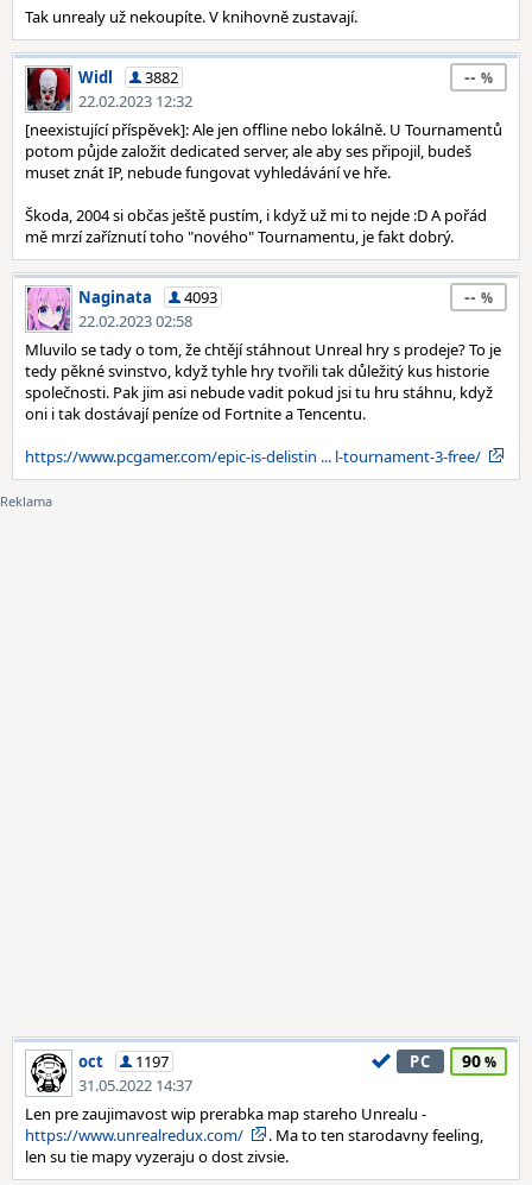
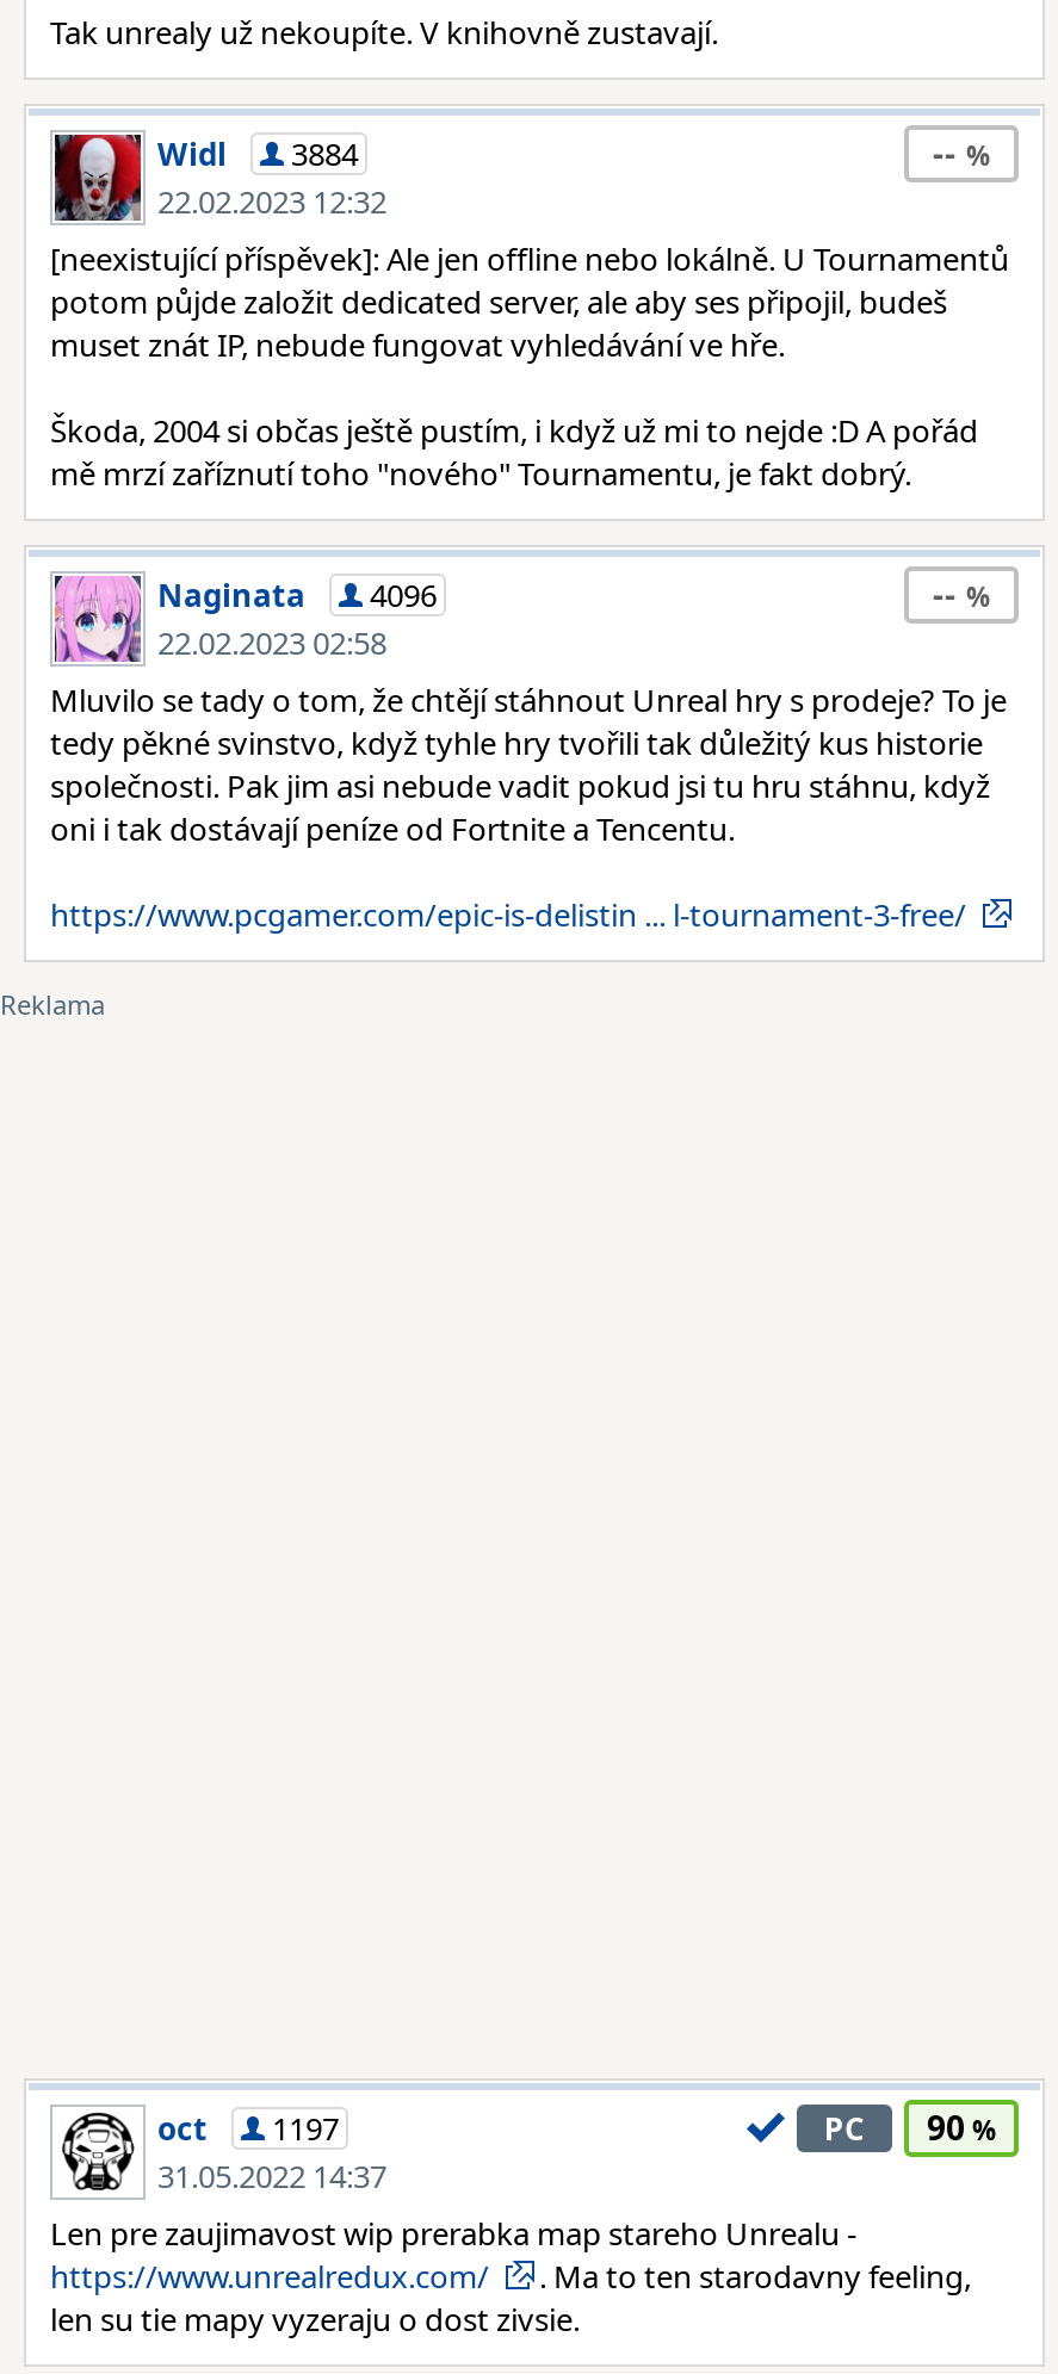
- Widl 3882
+ Widl 3884

- Naginata 4093
+ Naginata 4096
